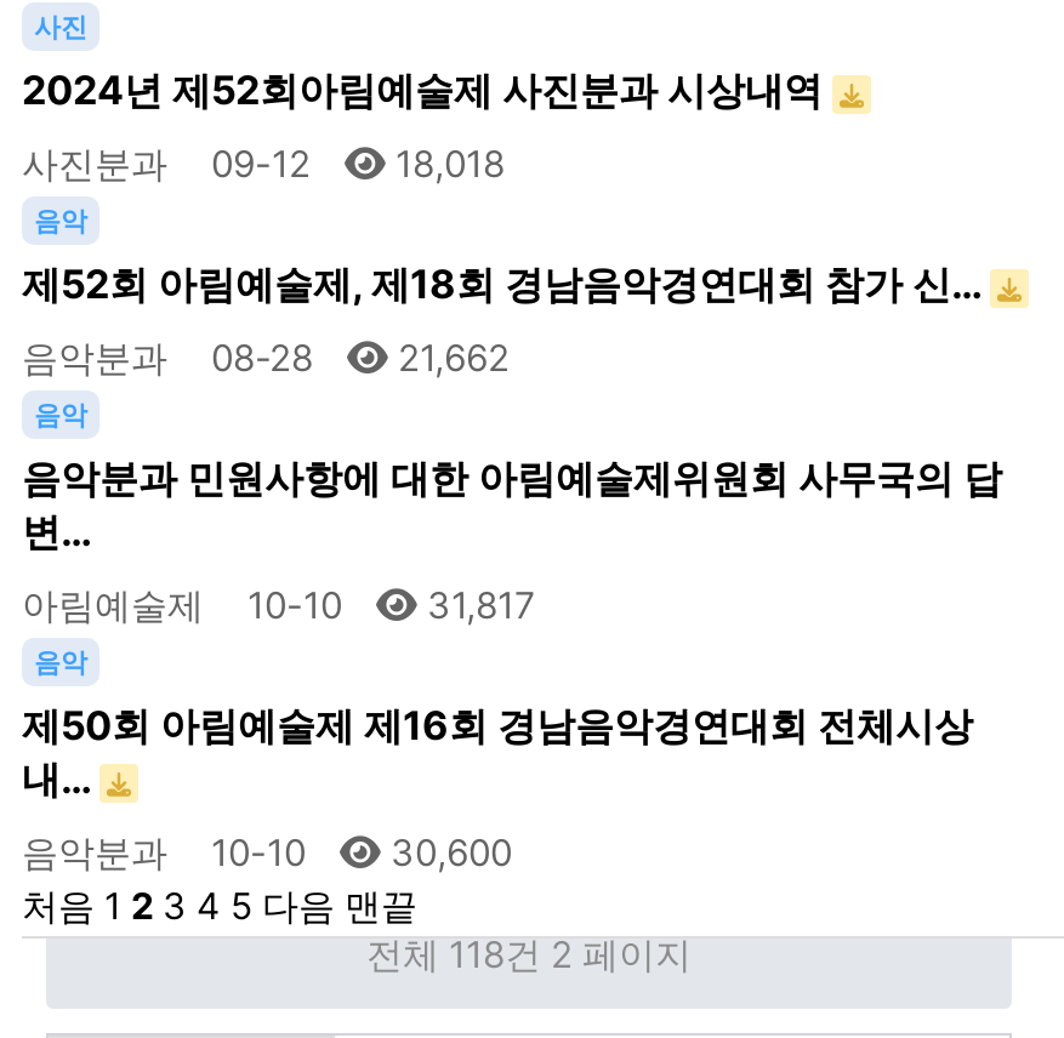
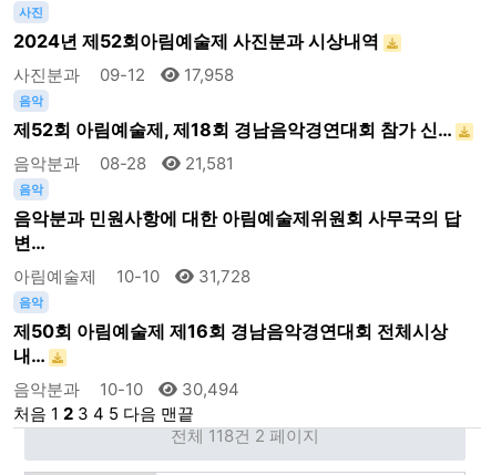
- 사진분과 09-12 18,018
+ 사진분과 09-12 17,958

- 음악분과 08-28 21,662
+ 음악분과 08-28 21,581

- 아림예술제 10-10 31,817
+ 아림예술제 10-10 31,728

- 음악분과 10-10 30,600
+ 음악분과 10-10 30,494
